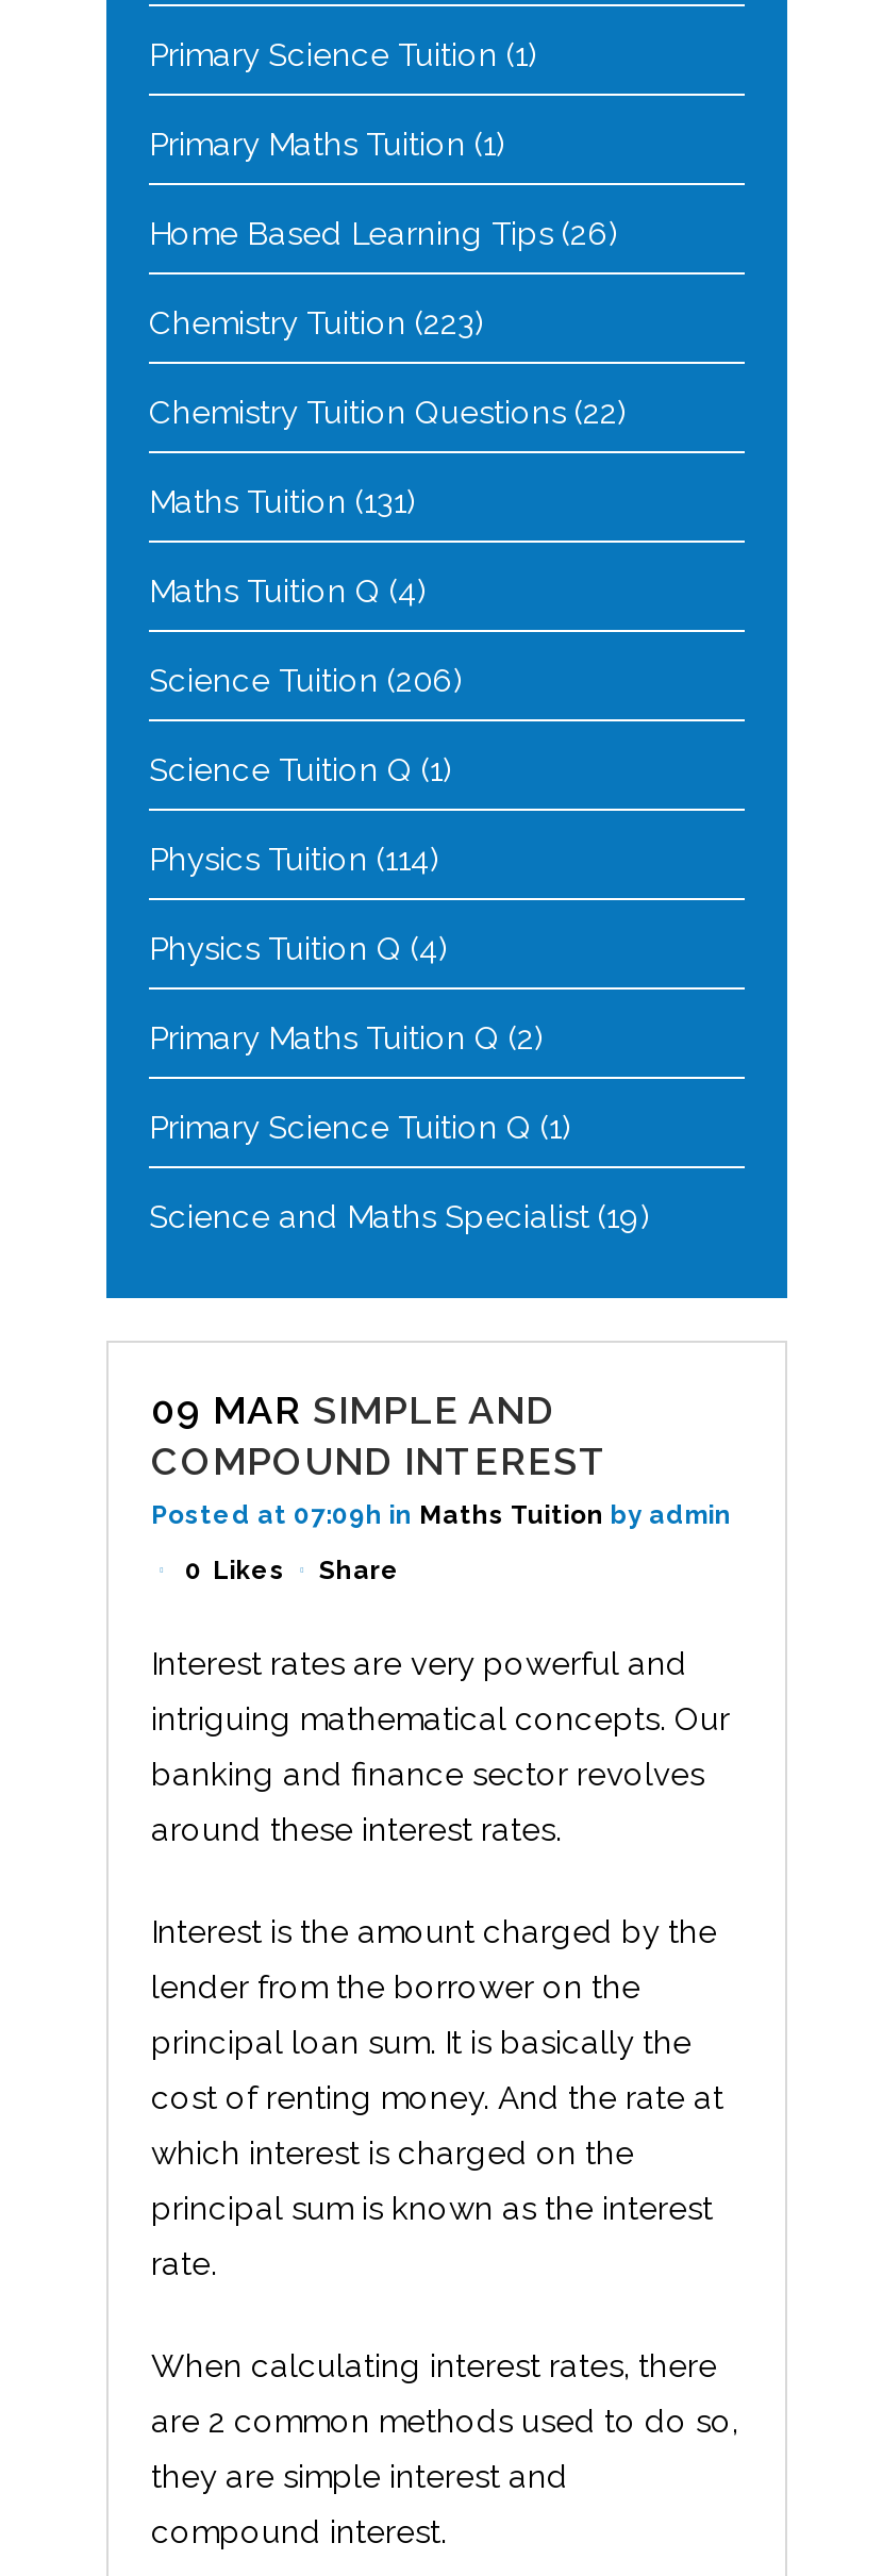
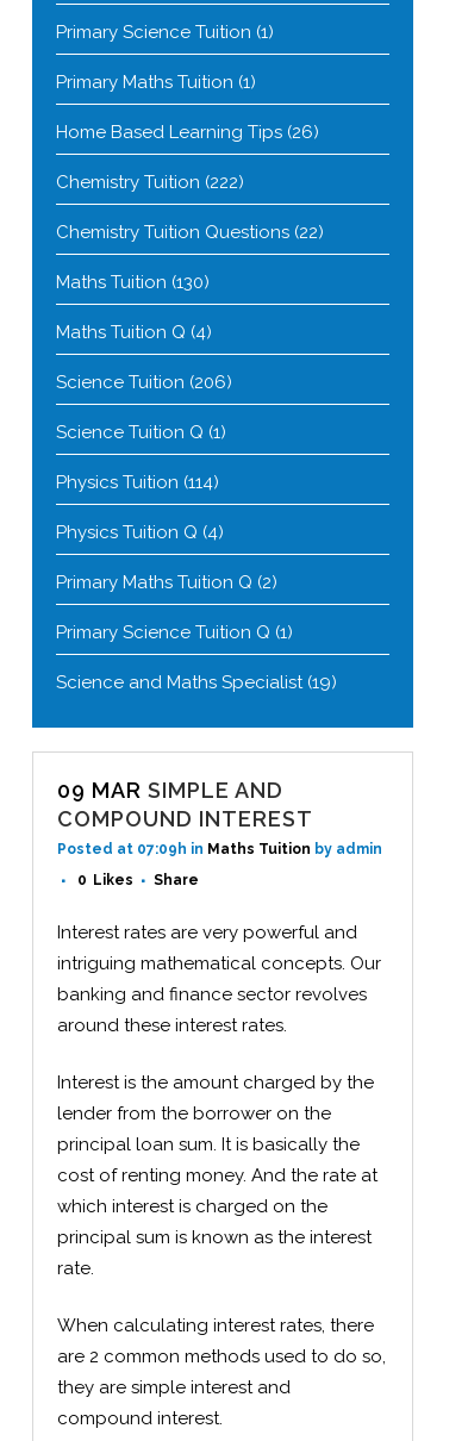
- Chemistry Tuition (223)
+ Chemistry Tuition (222)

- Maths Tuition (131)
+ Maths Tuition (130)
